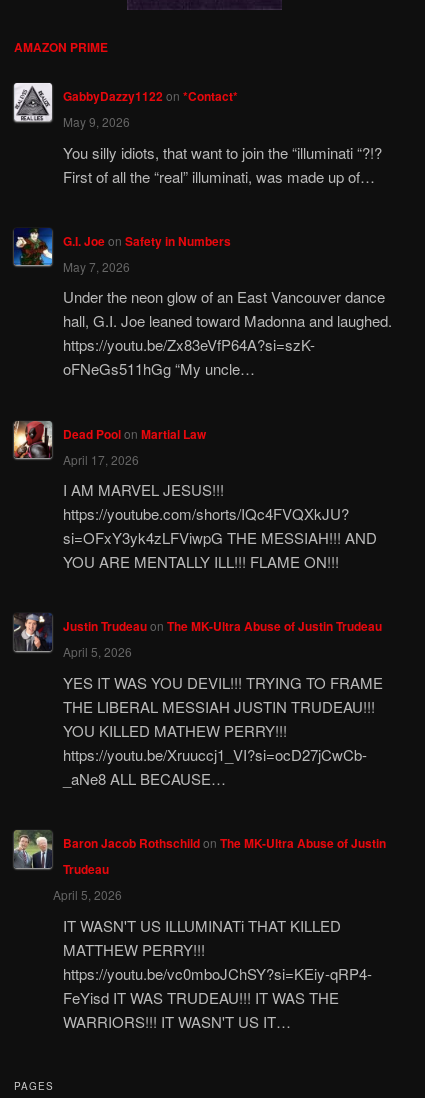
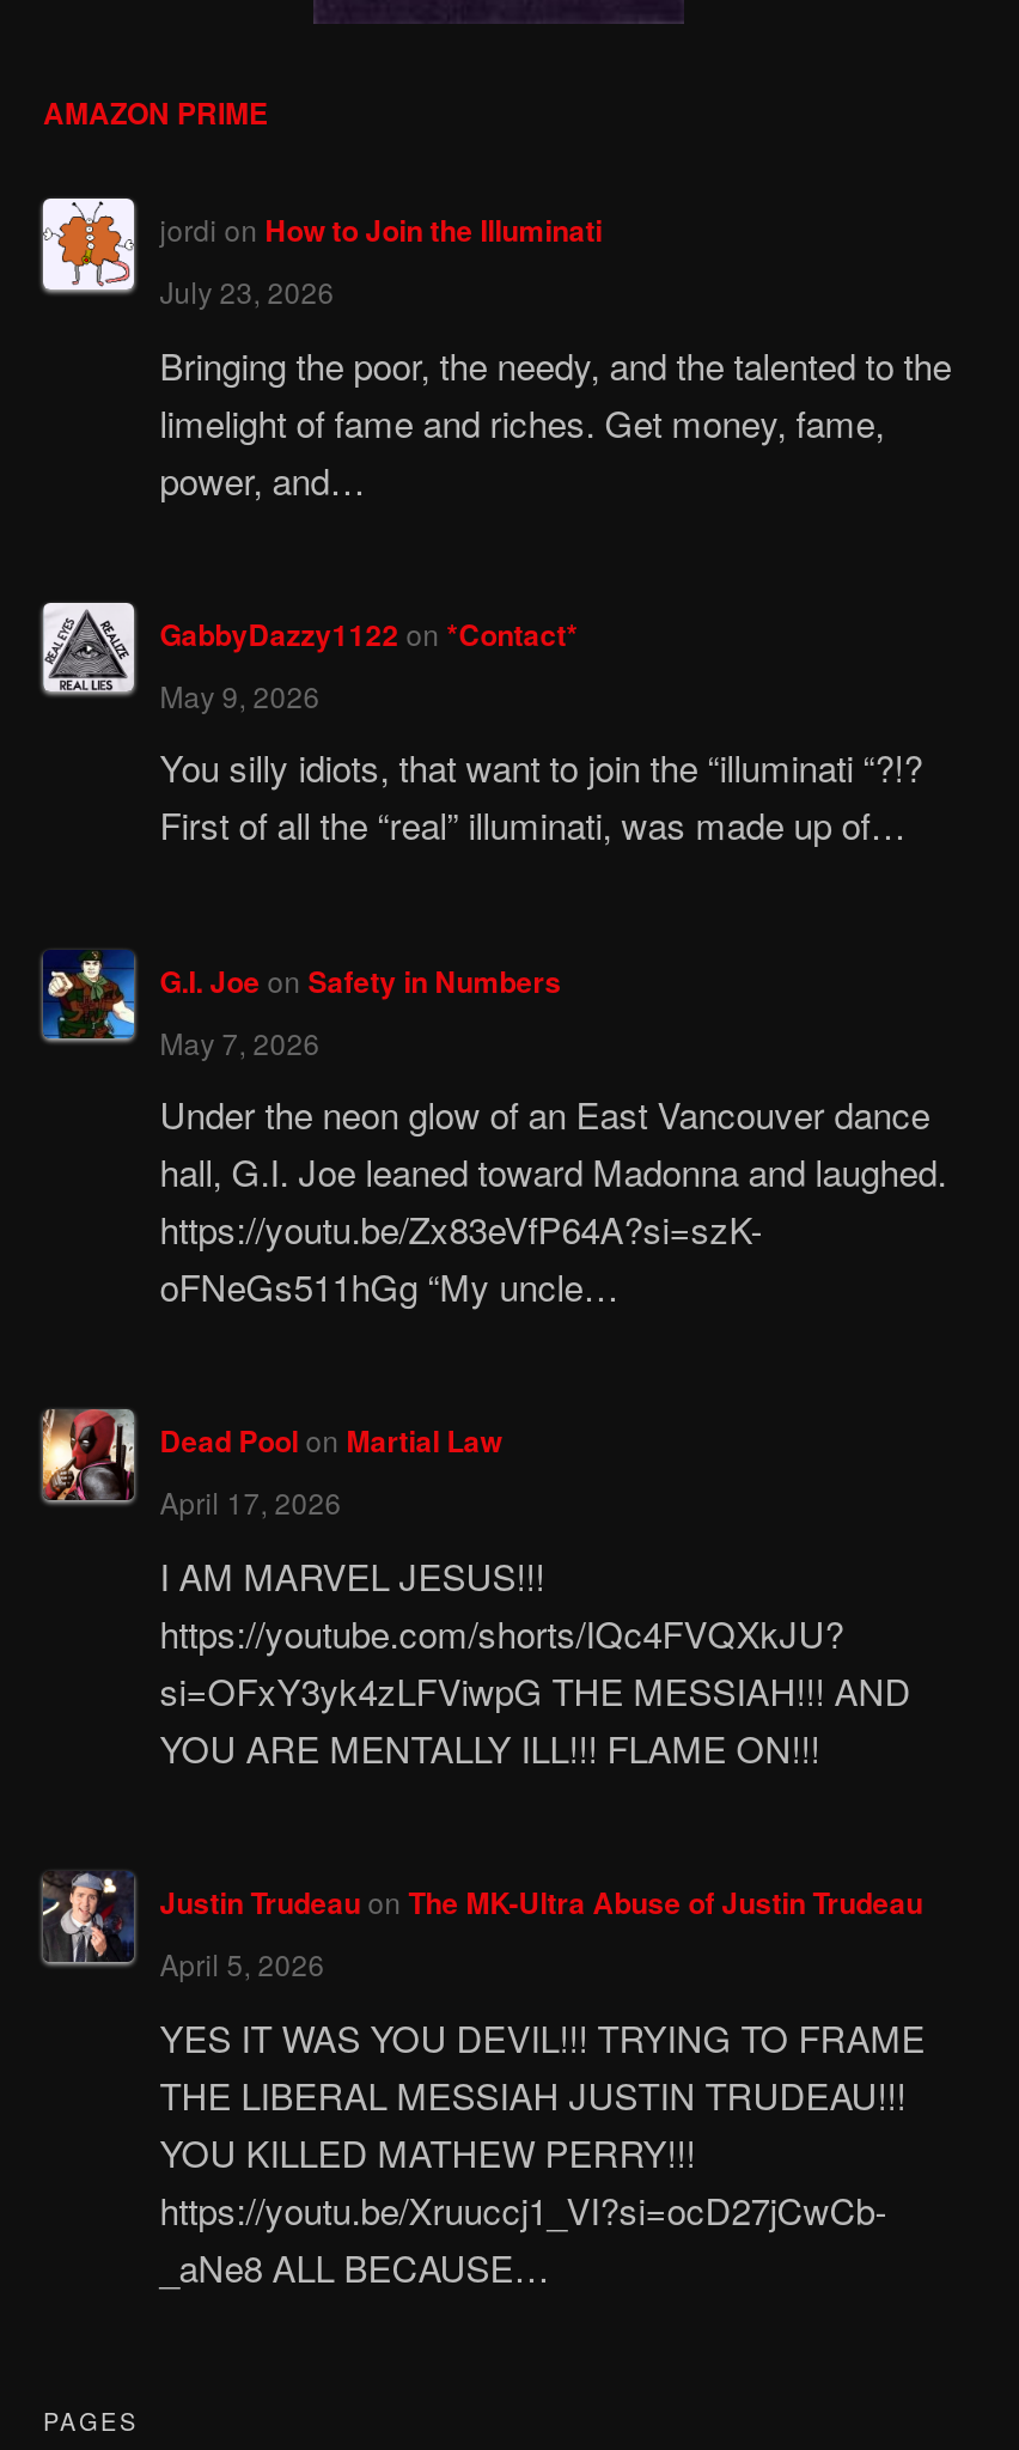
+ [image]
+ jordi on How to Join the Illuminati
+ July 23, 2026
+ Bringing the poor, the needy, and the talented to the
+ limelight of fame and riches. Get money, fame,
+ power, and…

moved down: [image] | GabbyDazzy1122 on *Contact* | May 9, 2026 | ... | https://youtu.be/Xruuccj1_VI?si=ocD27jCwCb- | _aNe8 ALL BECAUSE…

- [image]
- Baron Jacob Rothschildon The MK-Ultra Abuse of Justin
- Trudeau
- April 5, 2026
- IT WASN'T US ILLUMINATi THAT KILLED
- MATTHEW PERRY!!!
- https://youtu.be/vc0mboJChSY?si=KEiy-qRP4-
- FeYisd IT WAS TRUDEAU!!! IT WAS THE
- WARRIORS!!! IT WASN'T US IT…
